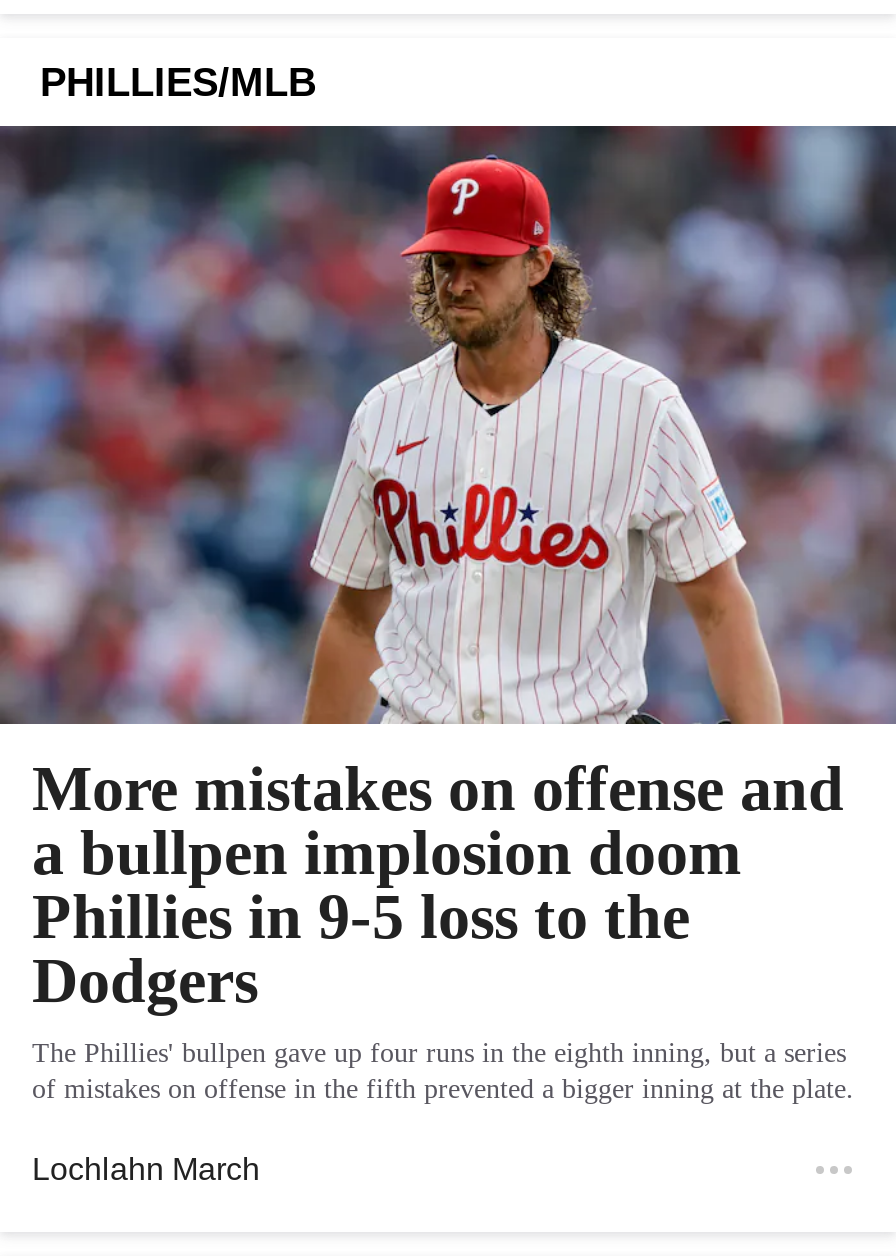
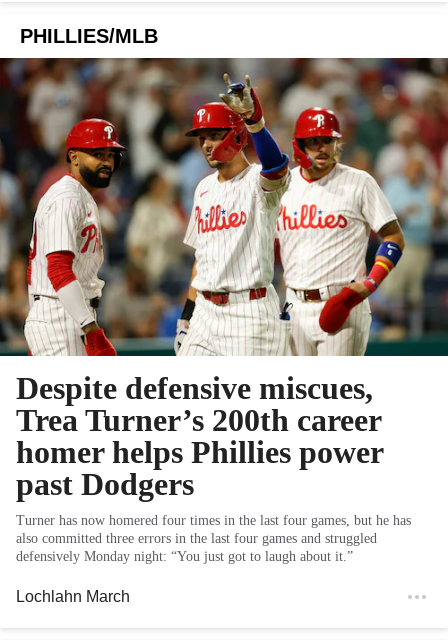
- [image]
- More mistakes on offense and
- a bullpen implosion doom
- Phillies in 9-5 loss to the
- Dodgers
- The Phillies' bullpen gave up four runs in the eighth inning, but a series
- of mistakes on offense in the fifth prevented a bigger inning at the plate.
+ [image]
+ Despite defensive miscues,
+ Trea Turner’s 200th career
+ homer helps Phillies power
+ past Dodgers
+ Turner has now homered four times in the last four games, but he has
+ also committed three errors in the last four games and struggled
+ defensively Monday night: “You just got to laugh about it.”
